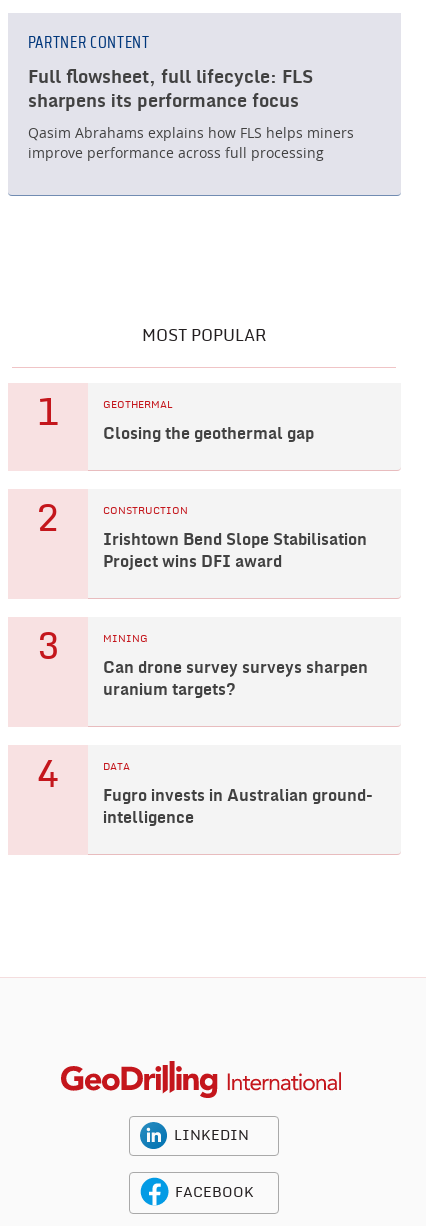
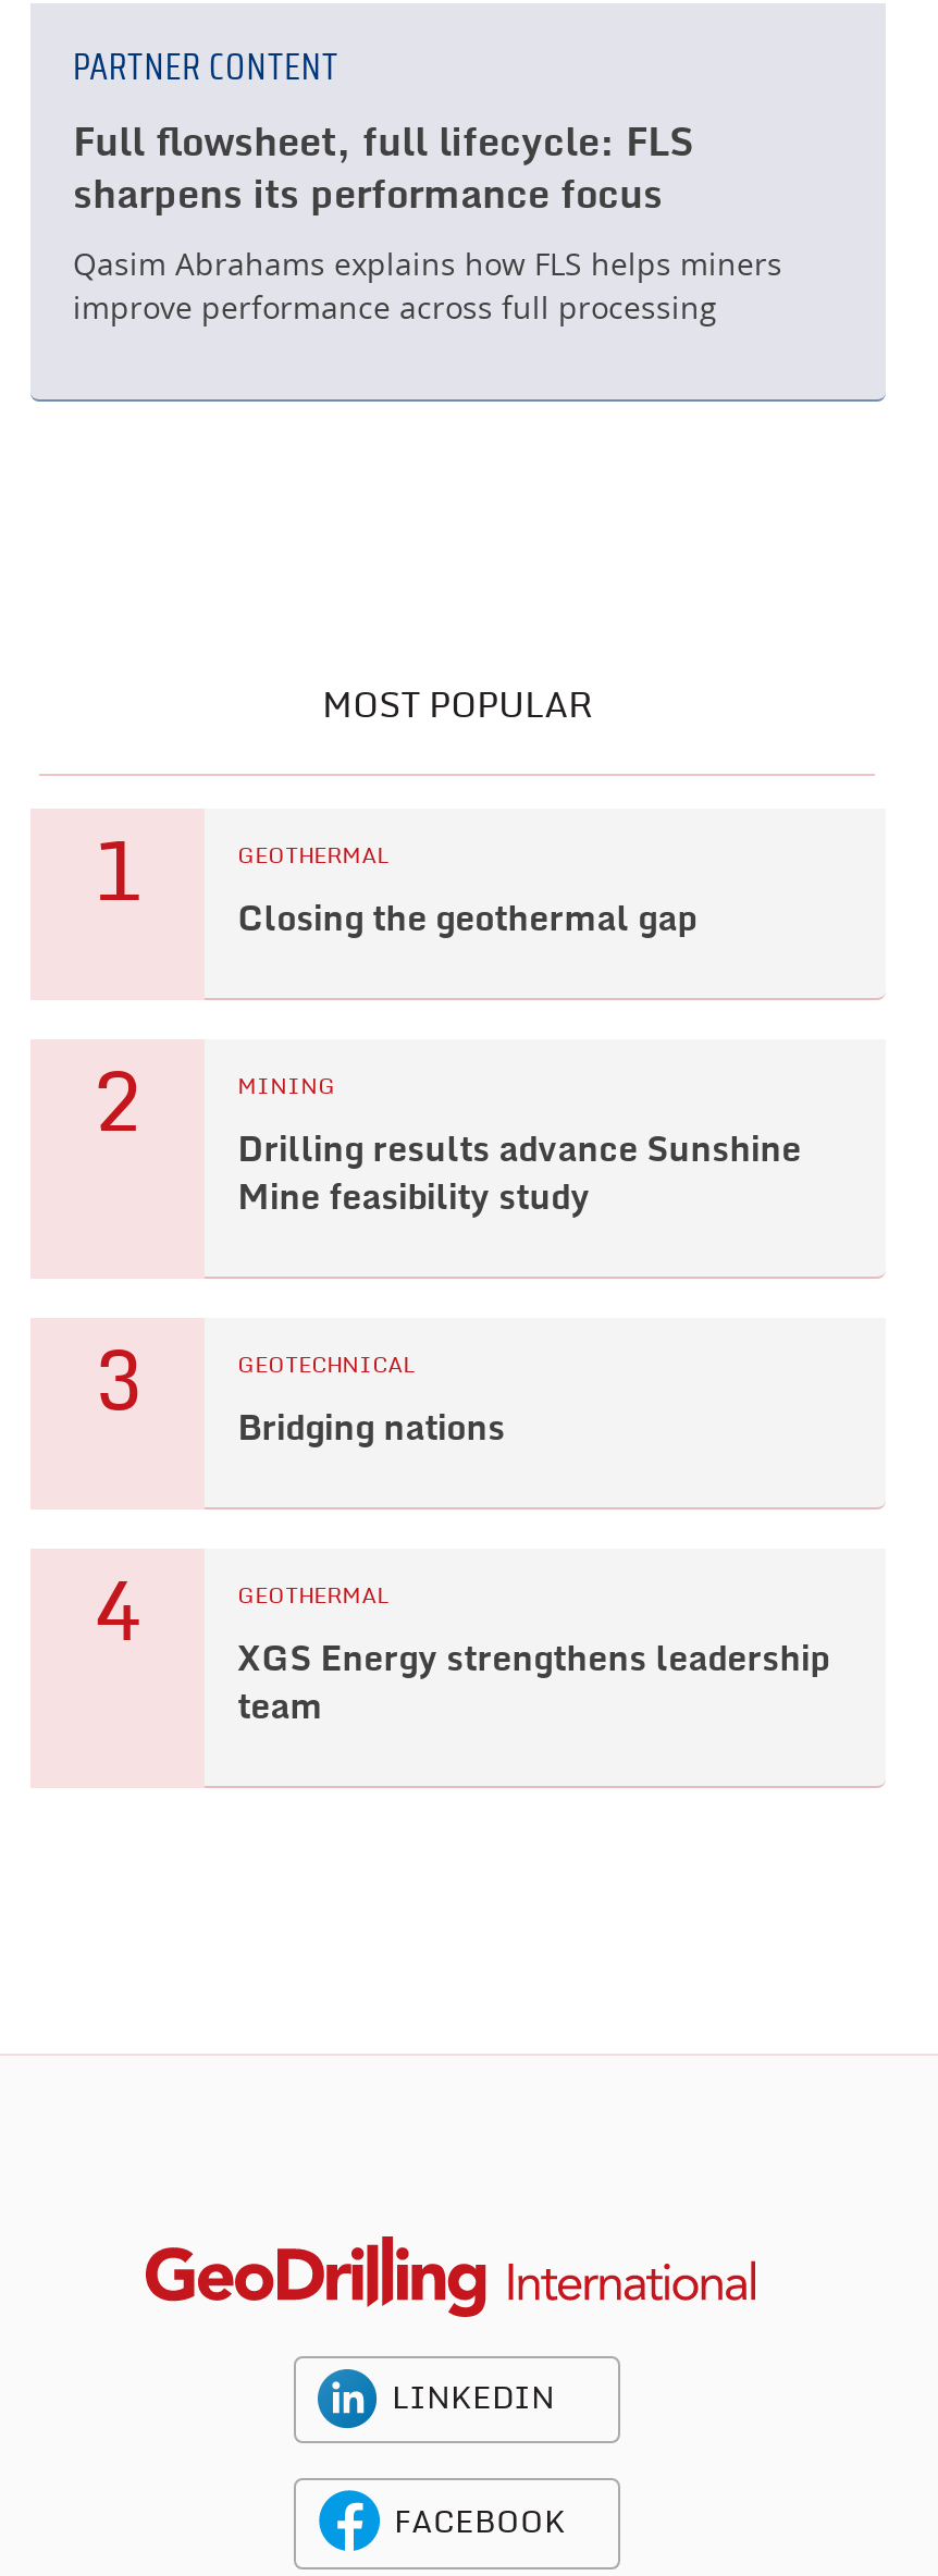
- CONSTRUCTION

- Irishtown Bend Slope Stabilisation
- Project wins DFI award
+ Drilling results advance Sunshine
+ Mine feasibility study

moved up: MINING

- Can drone survey surveys sharpen
- uranium targets?
+ Bridging nations

+ GEOTECHNICAL

- DATA
+ GEOTHERMAL

- Fugro invests in Australian ground-
- intelligence
+ XGS Energy strengthens leadership
+ team
